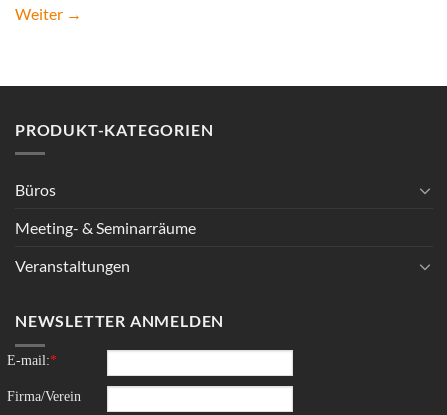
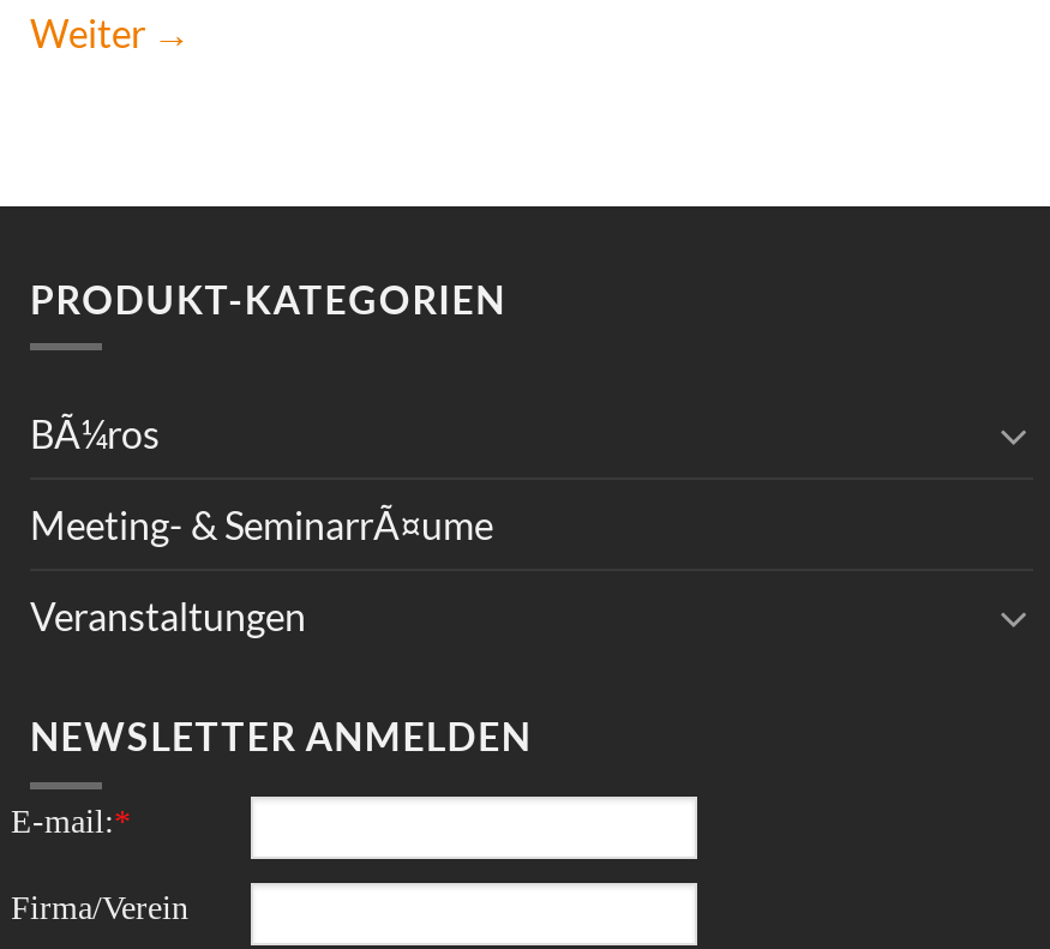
- Büros
+ BÃ¼ros

- Meeting- & Seminarräume
+ Meeting- & SeminarrÃ¤ume
